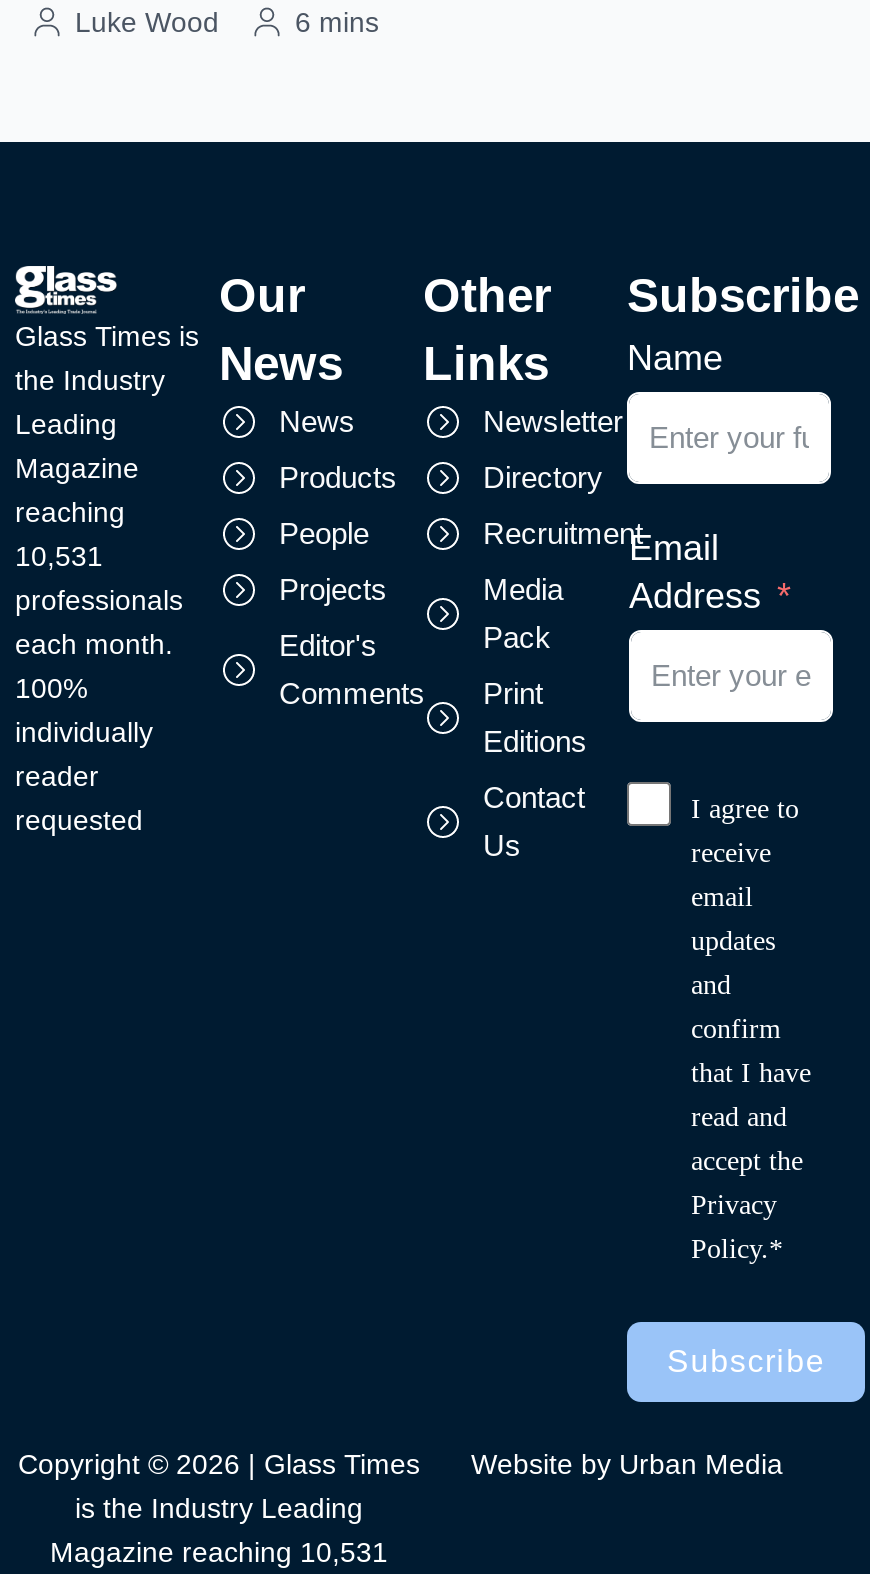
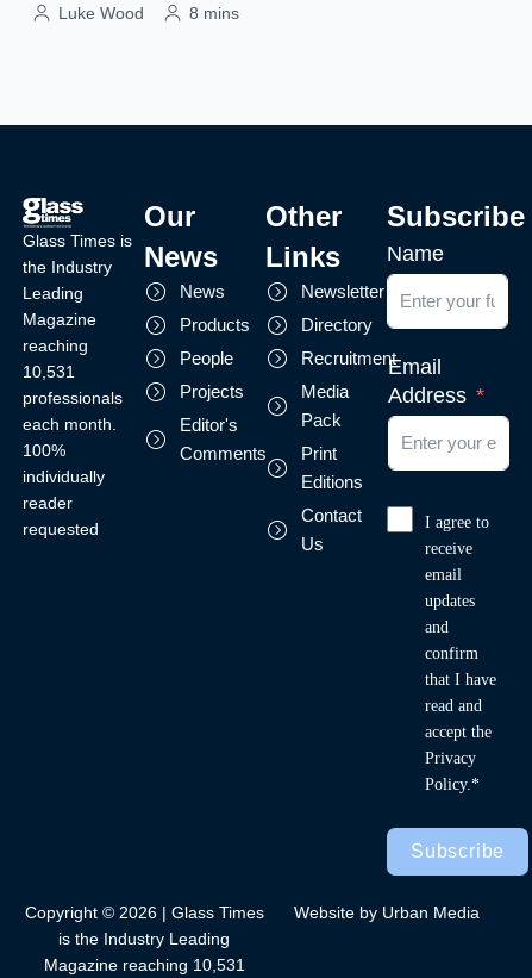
- 6 mins
+ 8 mins
